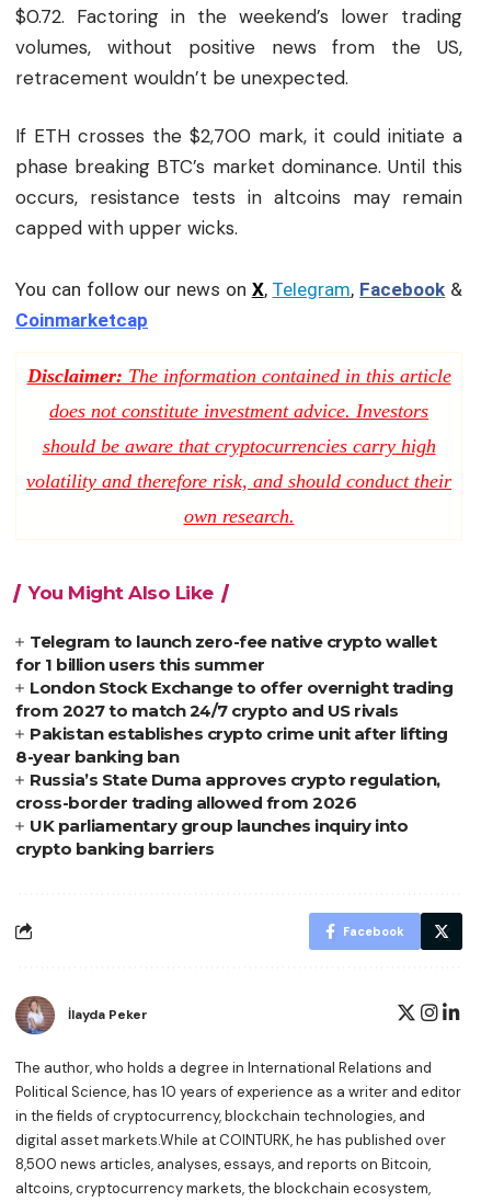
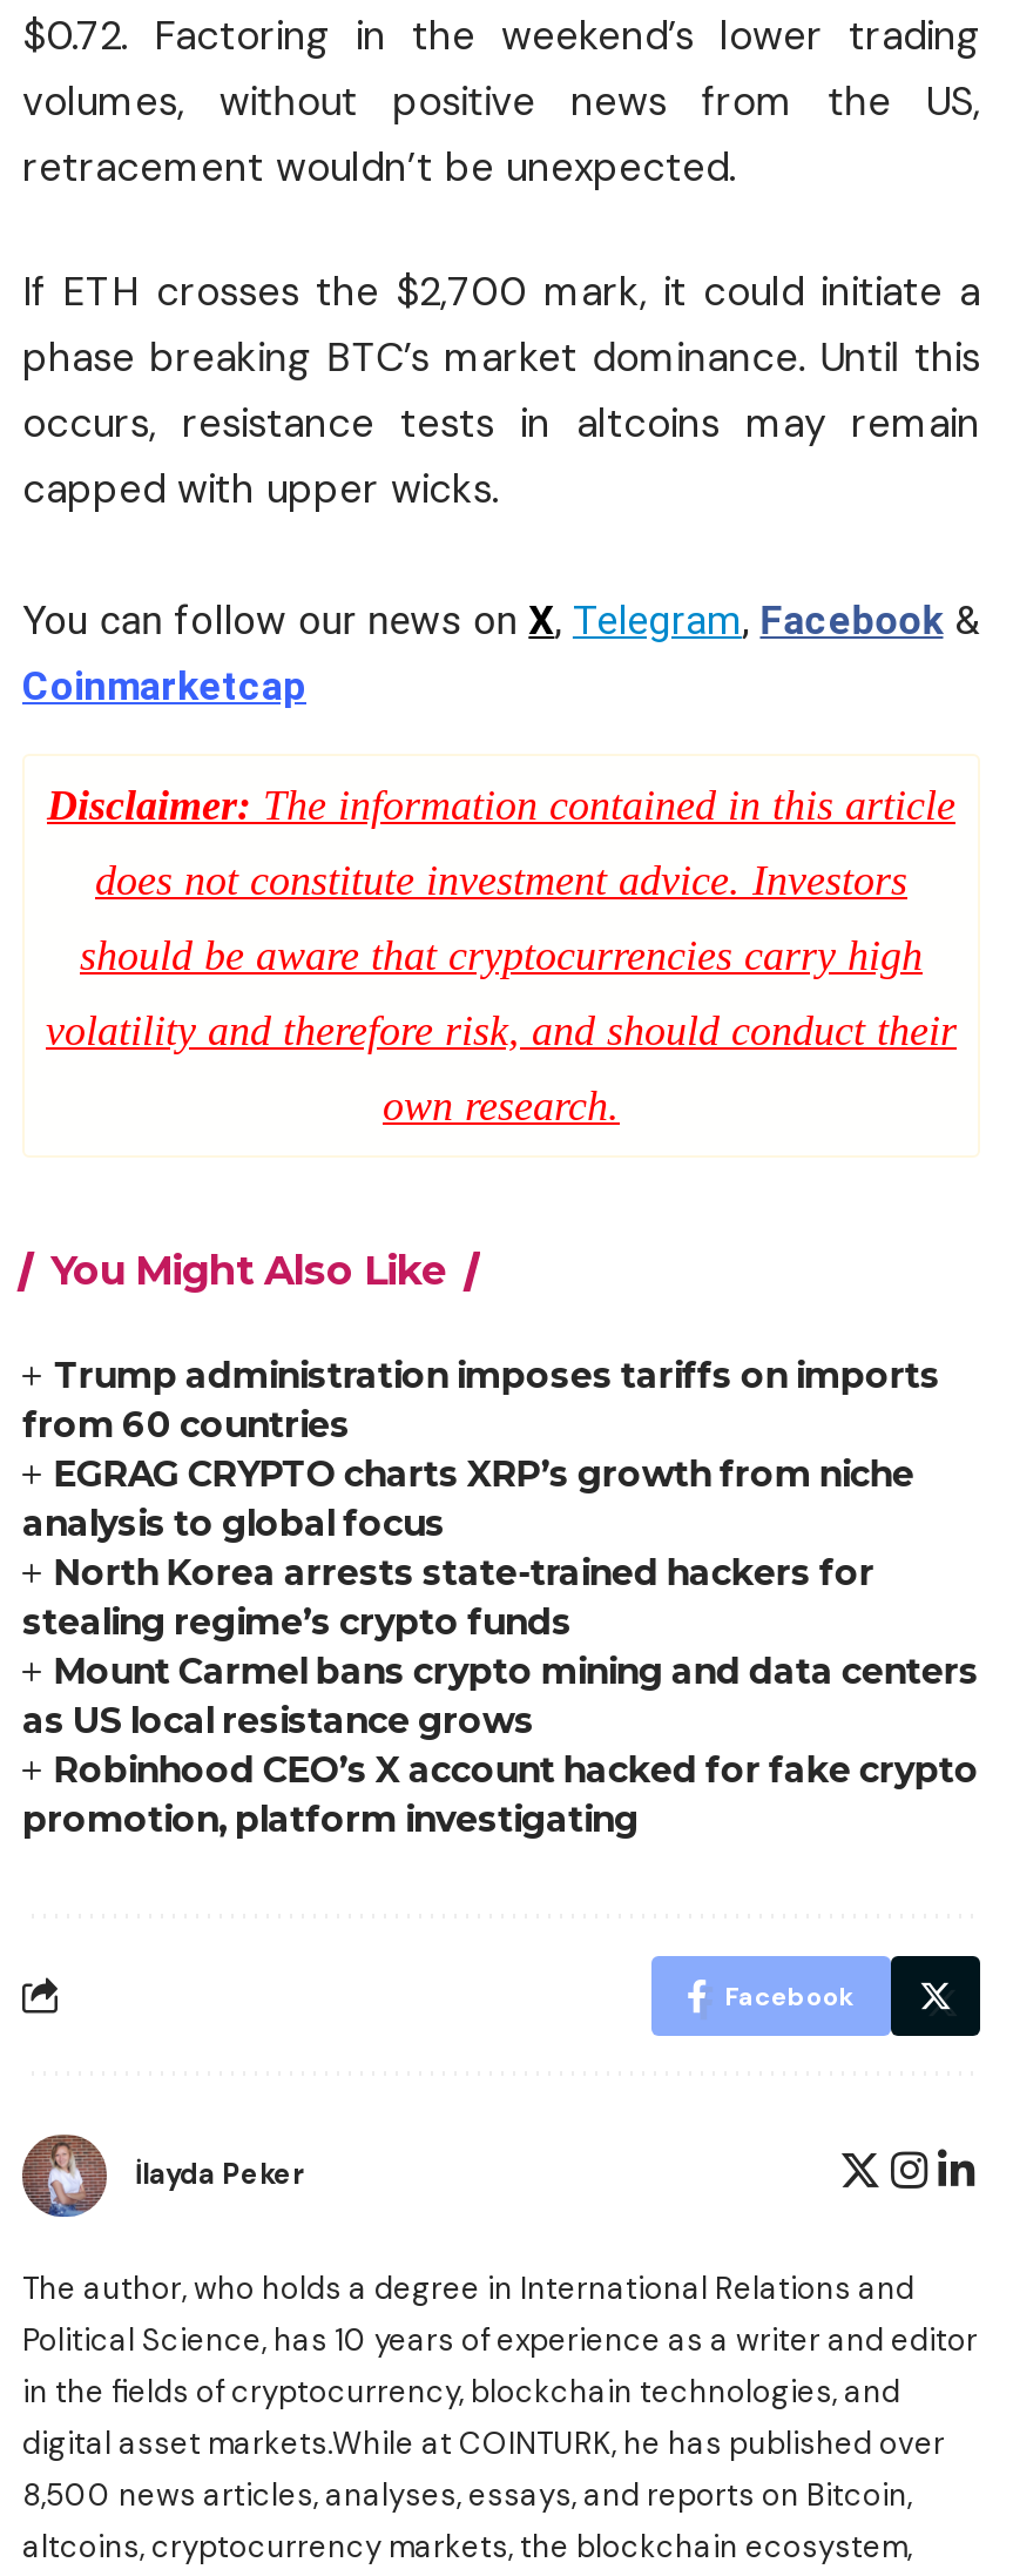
- Telegram to launch zero-fee native crypto wallet
- for 1 billion users this summer
- London Stock Exchange to offer overnight trading
- from 2027 to match 24/7 crypto and US rivals
- Pakistan establishes crypto crime unit after lifting
- 8-year banking ban
- Russia’s State Duma approves crypto regulation,
- cross-border trading allowed from 2026
- UK parliamentary group launches inquiry into
- crypto banking barriers
+ Trump administration imposes tariffs on imports
+ from 60 countries
+ EGRAG CRYPTO charts XRP’s growth from niche
+ analysis to global focus
+ North Korea arrests state-trained hackers for
+ stealing regime’s crypto funds
+ Mount Carmel bans crypto mining and data centers
+ as US local resistance grows
+ Robinhood CEO’s X account hacked for fake crypto
+ promotion, platform investigating
